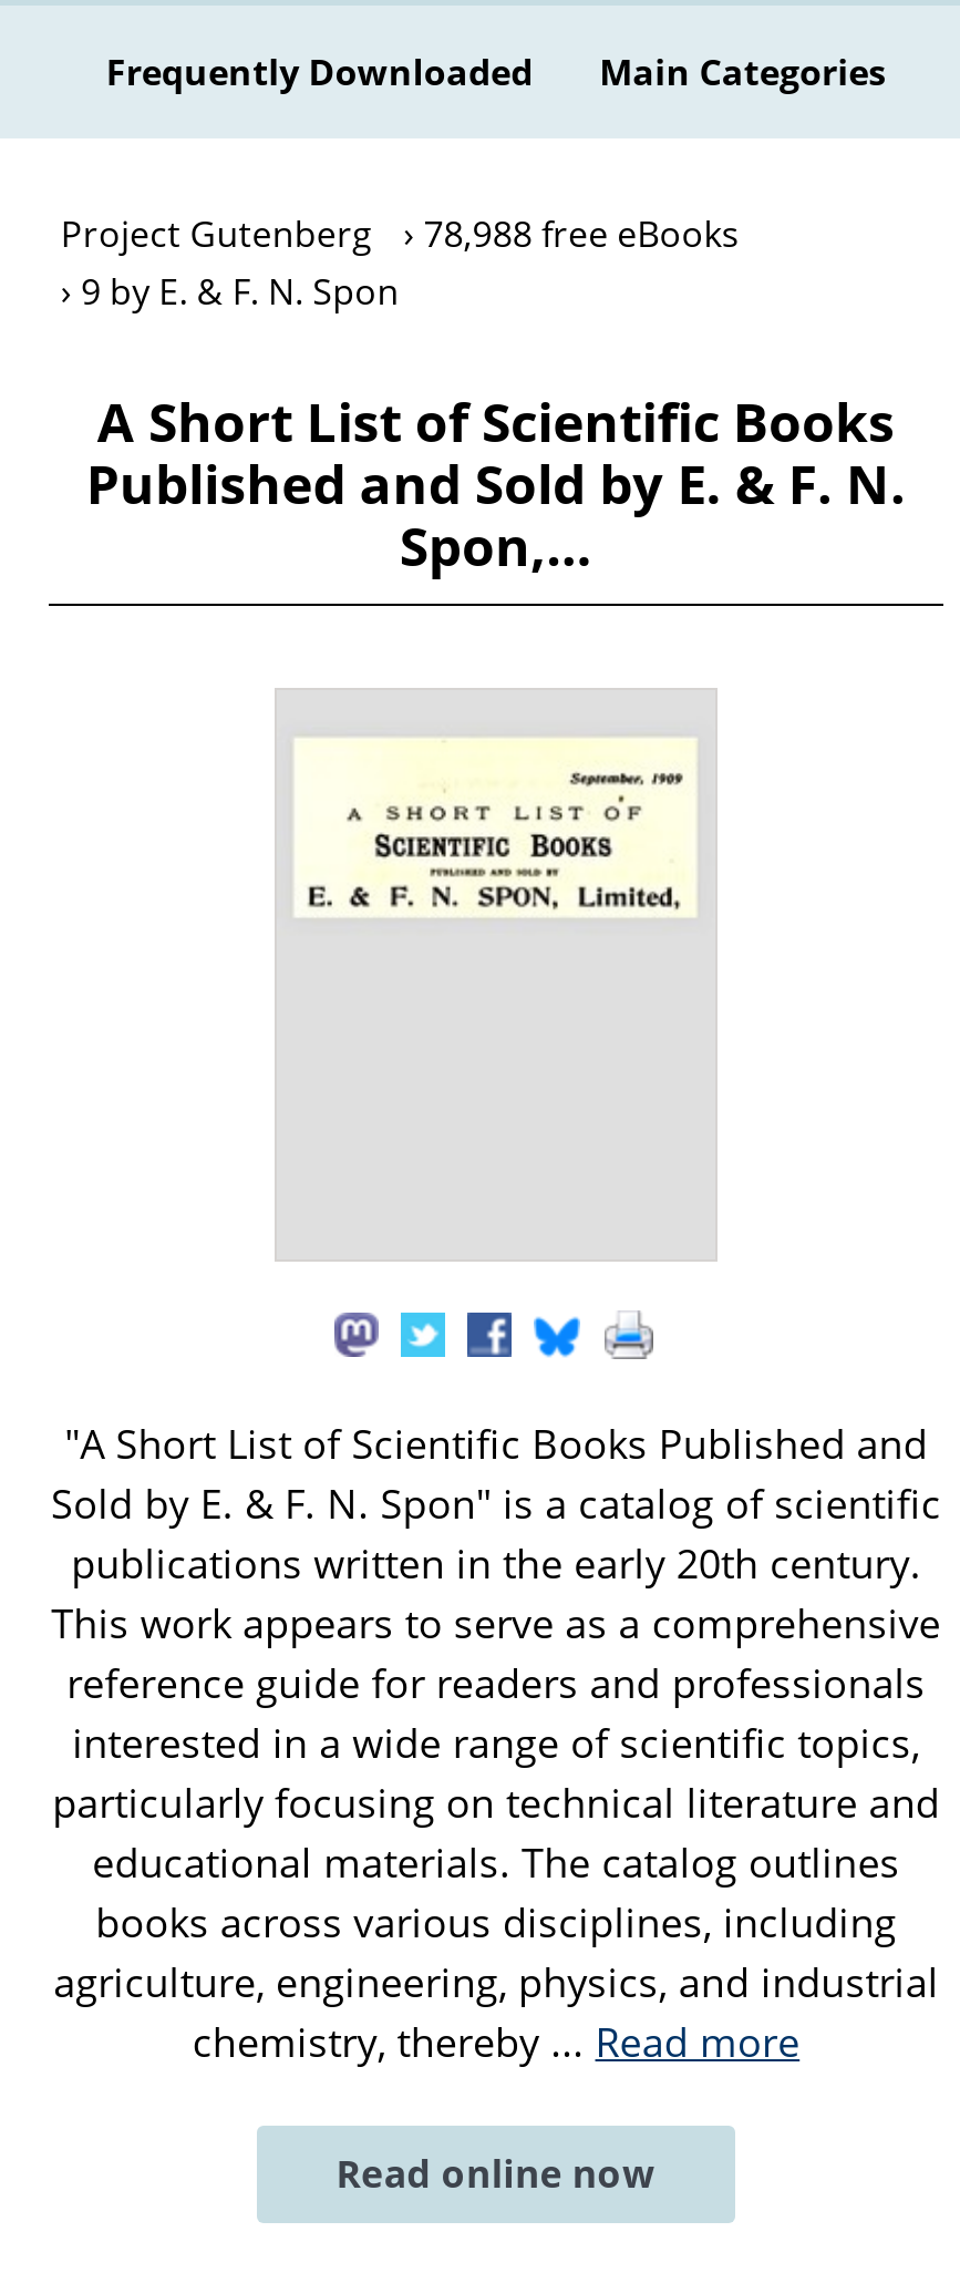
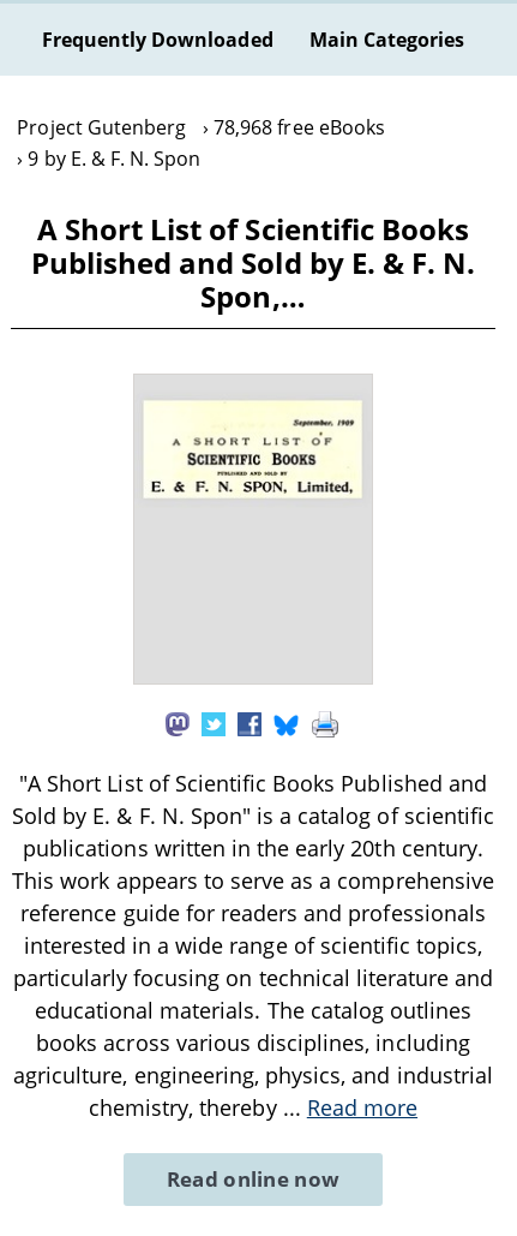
- Project Gutenberg 78,988 free eBooks
+ Project Gutenberg 78,968 free eBooks
